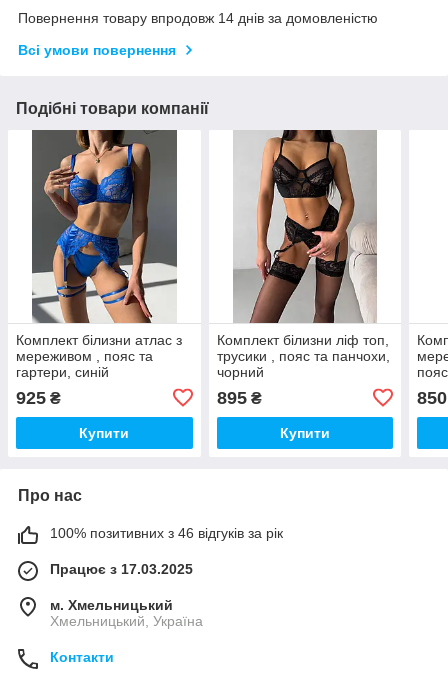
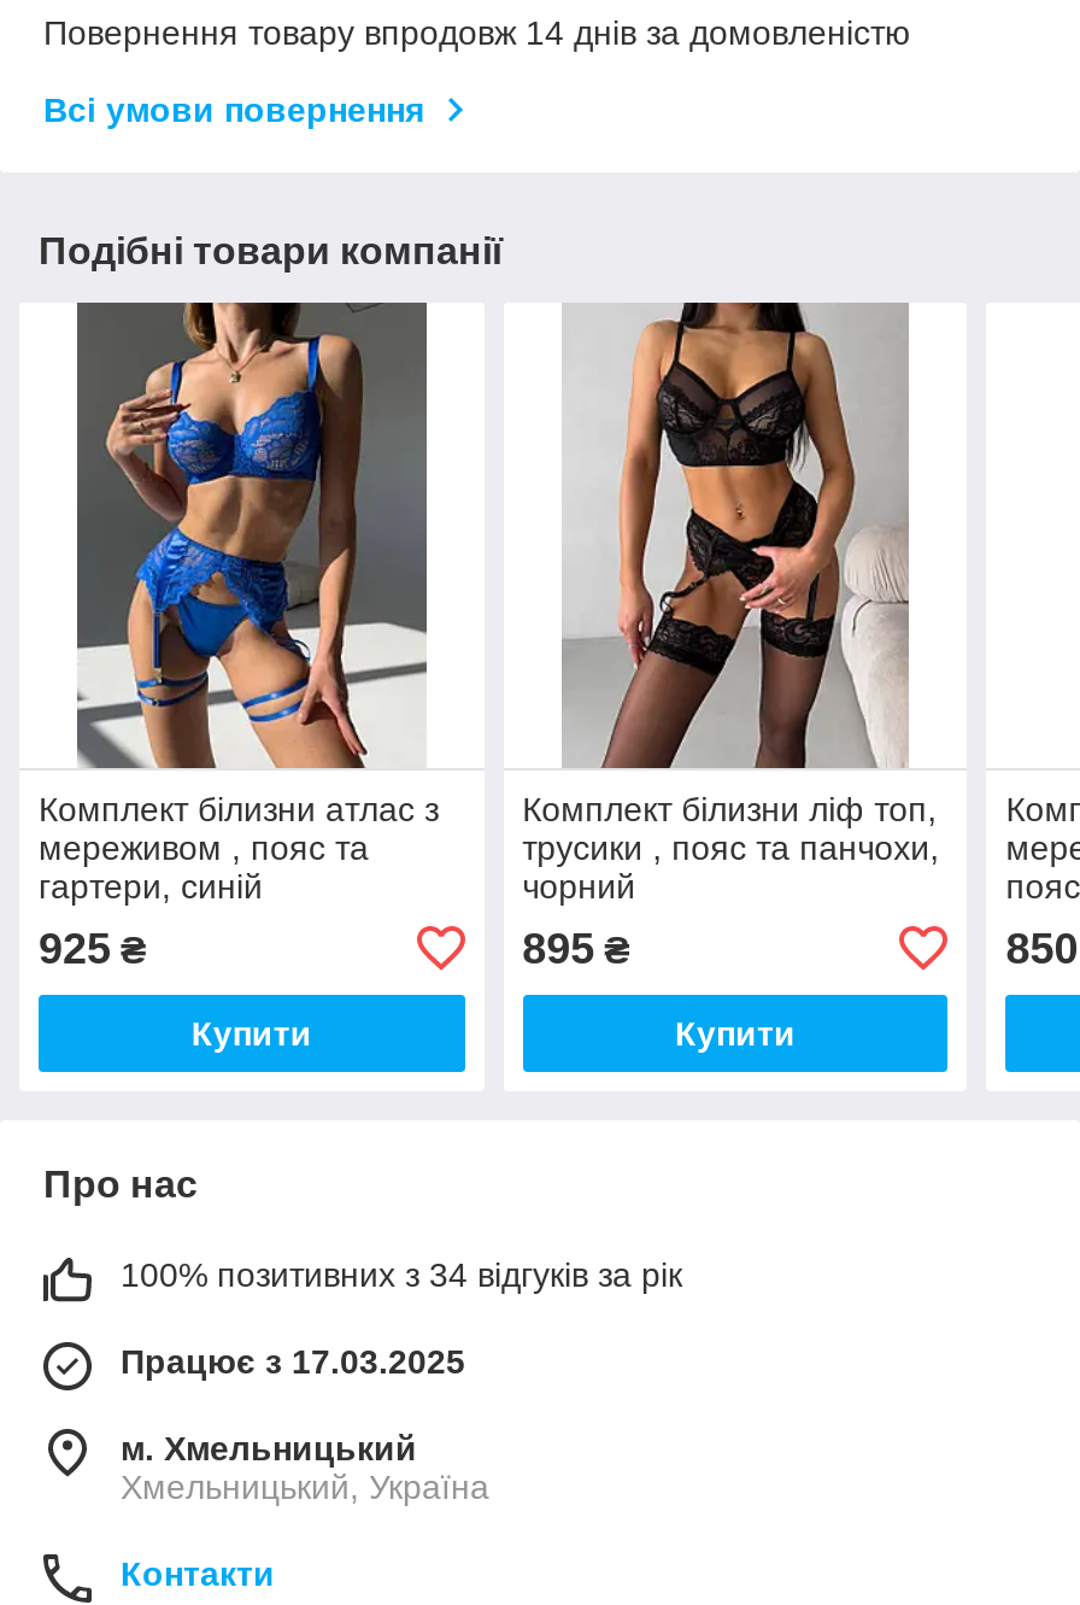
- 100% позитивних з 46 відгуків за рік
+ 100% позитивних з 34 відгуків за рік
